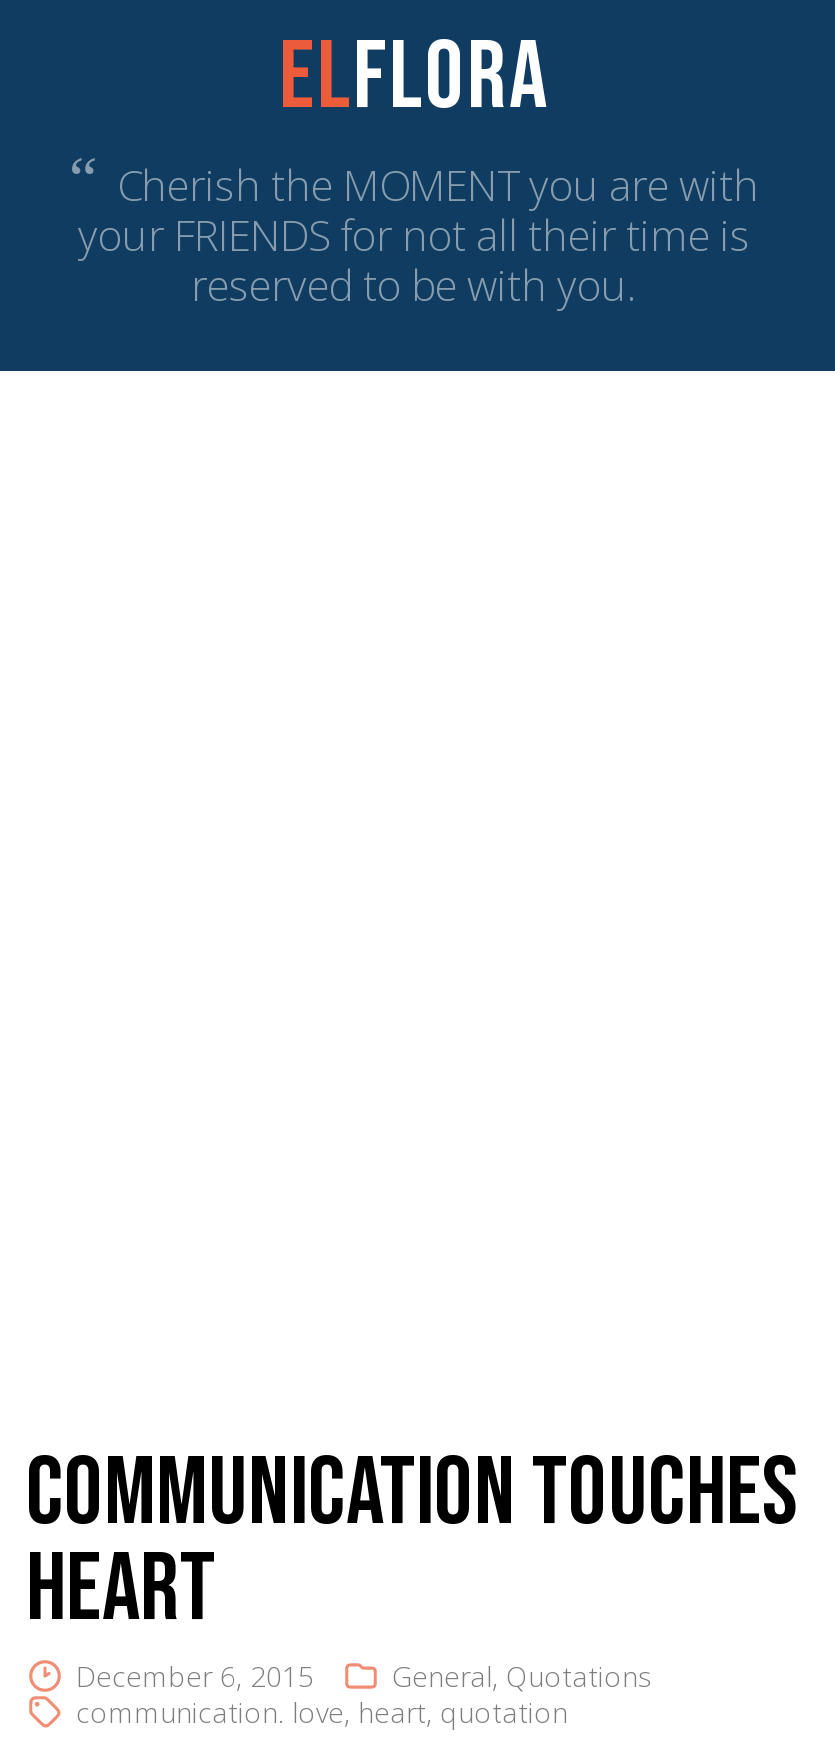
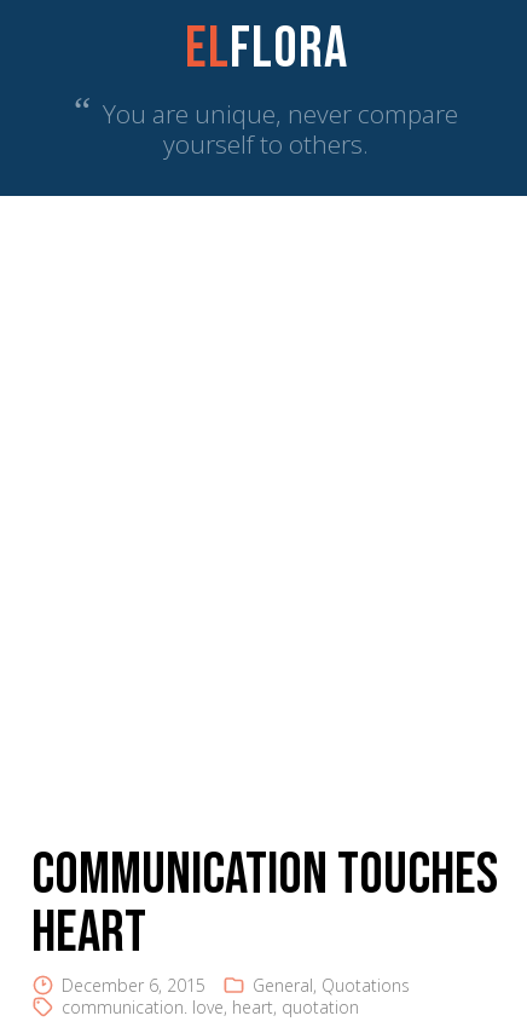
- “ Cherish the MOMENT you are with
- your FRIENDS for not all their time is
- reserved to be with you.
+ “ You are unique, never compare
+ yourself to others.
